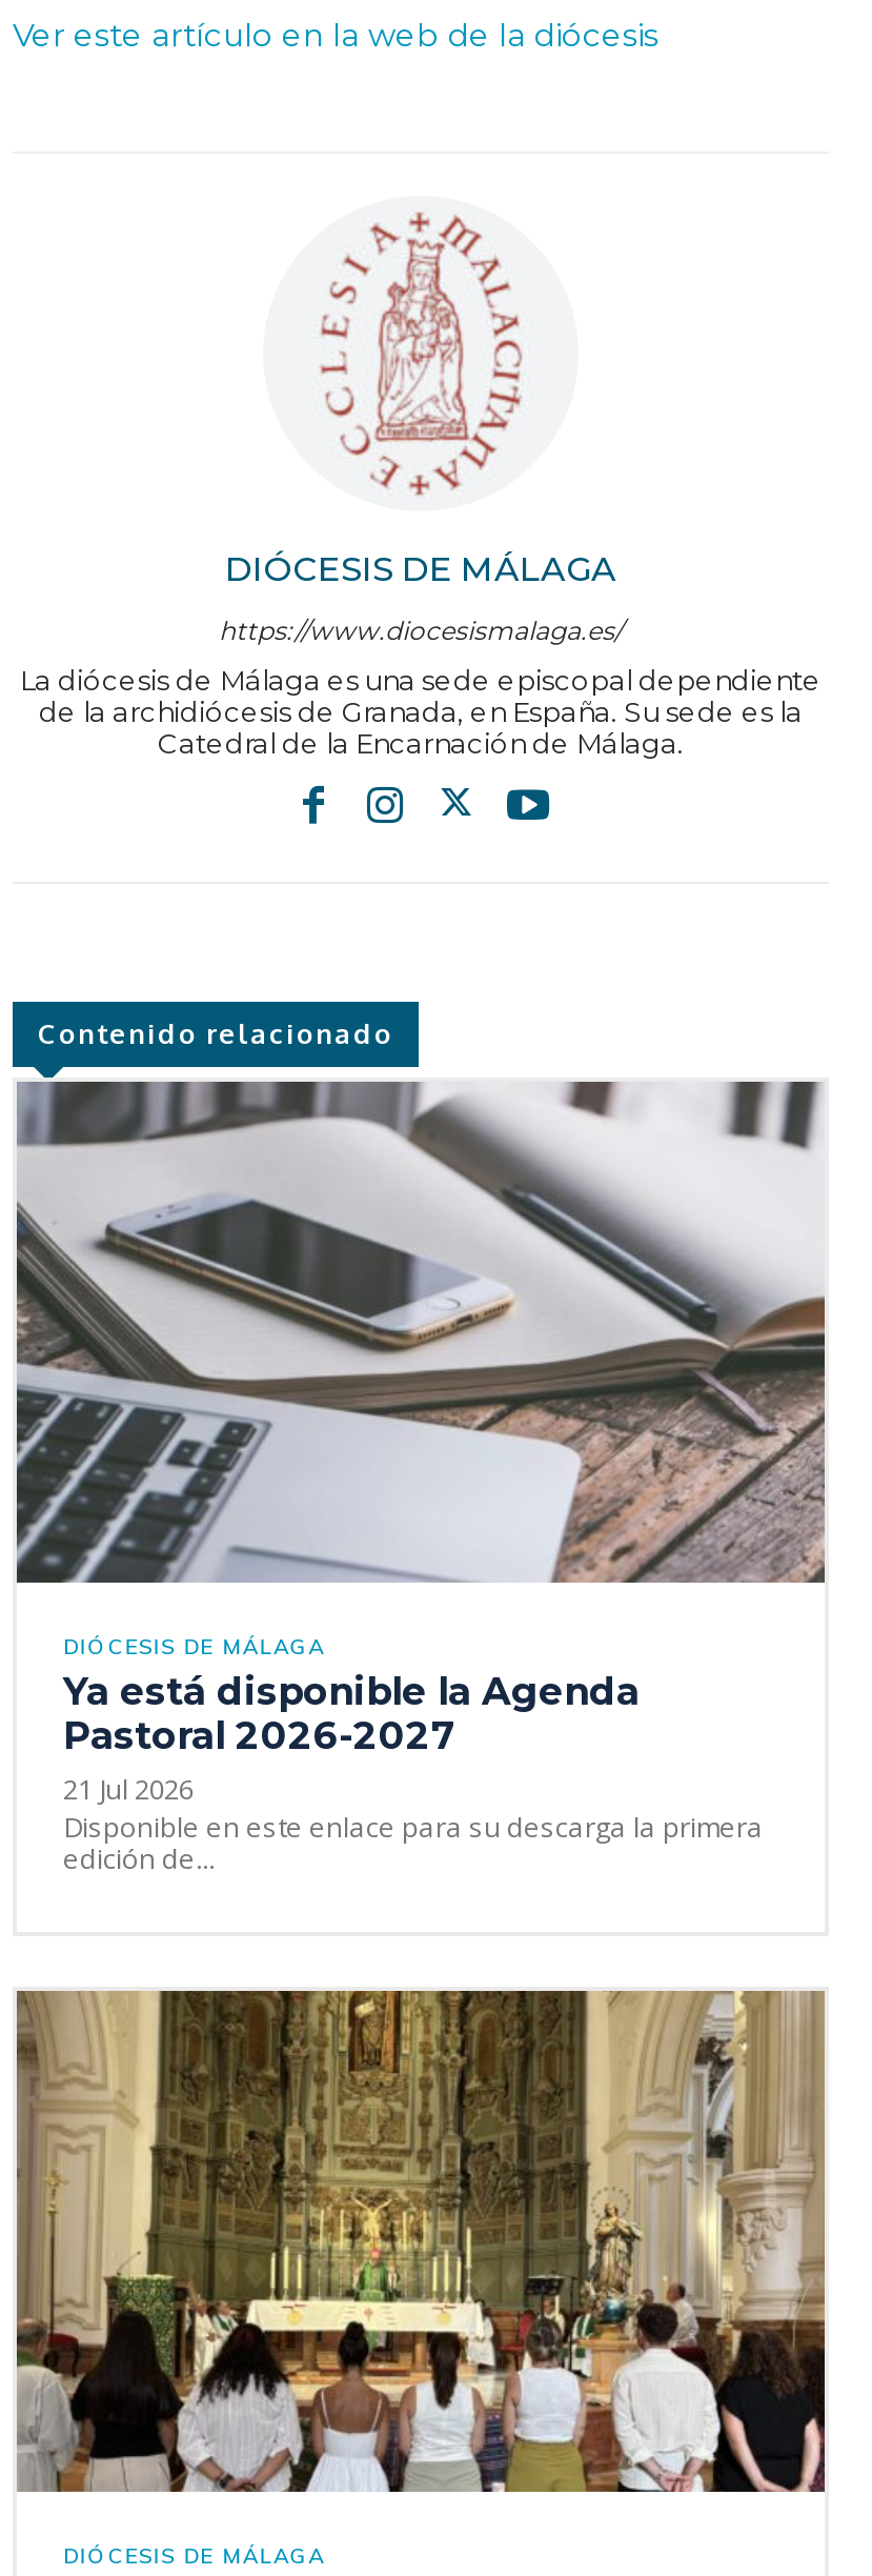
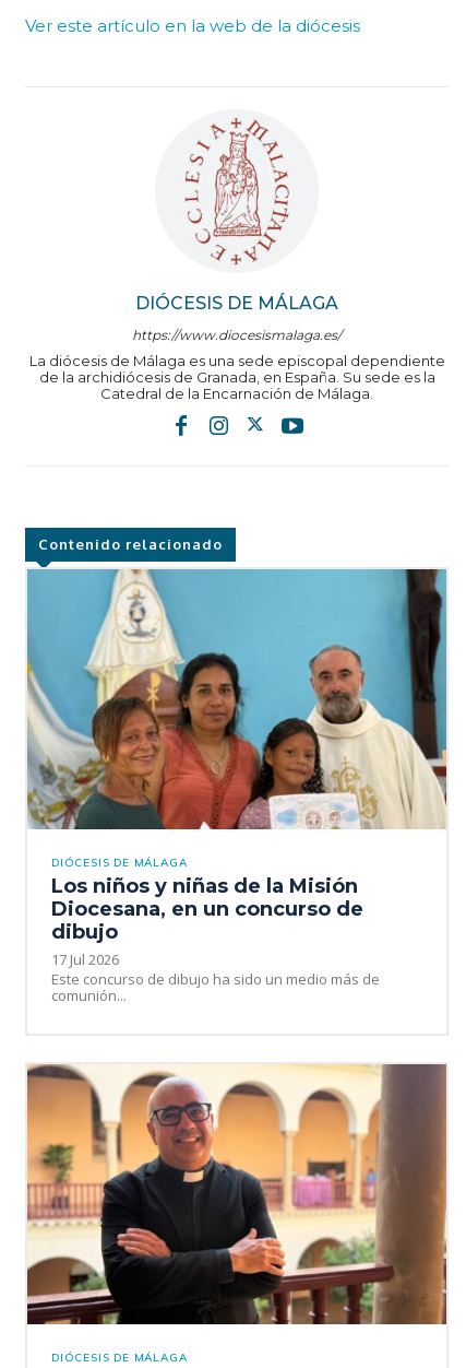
- [image]
- Ya está disponible la Agenda
- Pastoral 2026-2027
- 21 Jul 2026
- Disponible en este enlace para su descarga la primera
- edición de...
+ [image]
+ Los niños y niñas de la Misión
+ Diocesana, en un concurso de
+ dibujo
+ 17 Jul 2026
+ Este concurso de dibujo ha sido un medio más de
+ comunión...

- [image]
+ [image]
